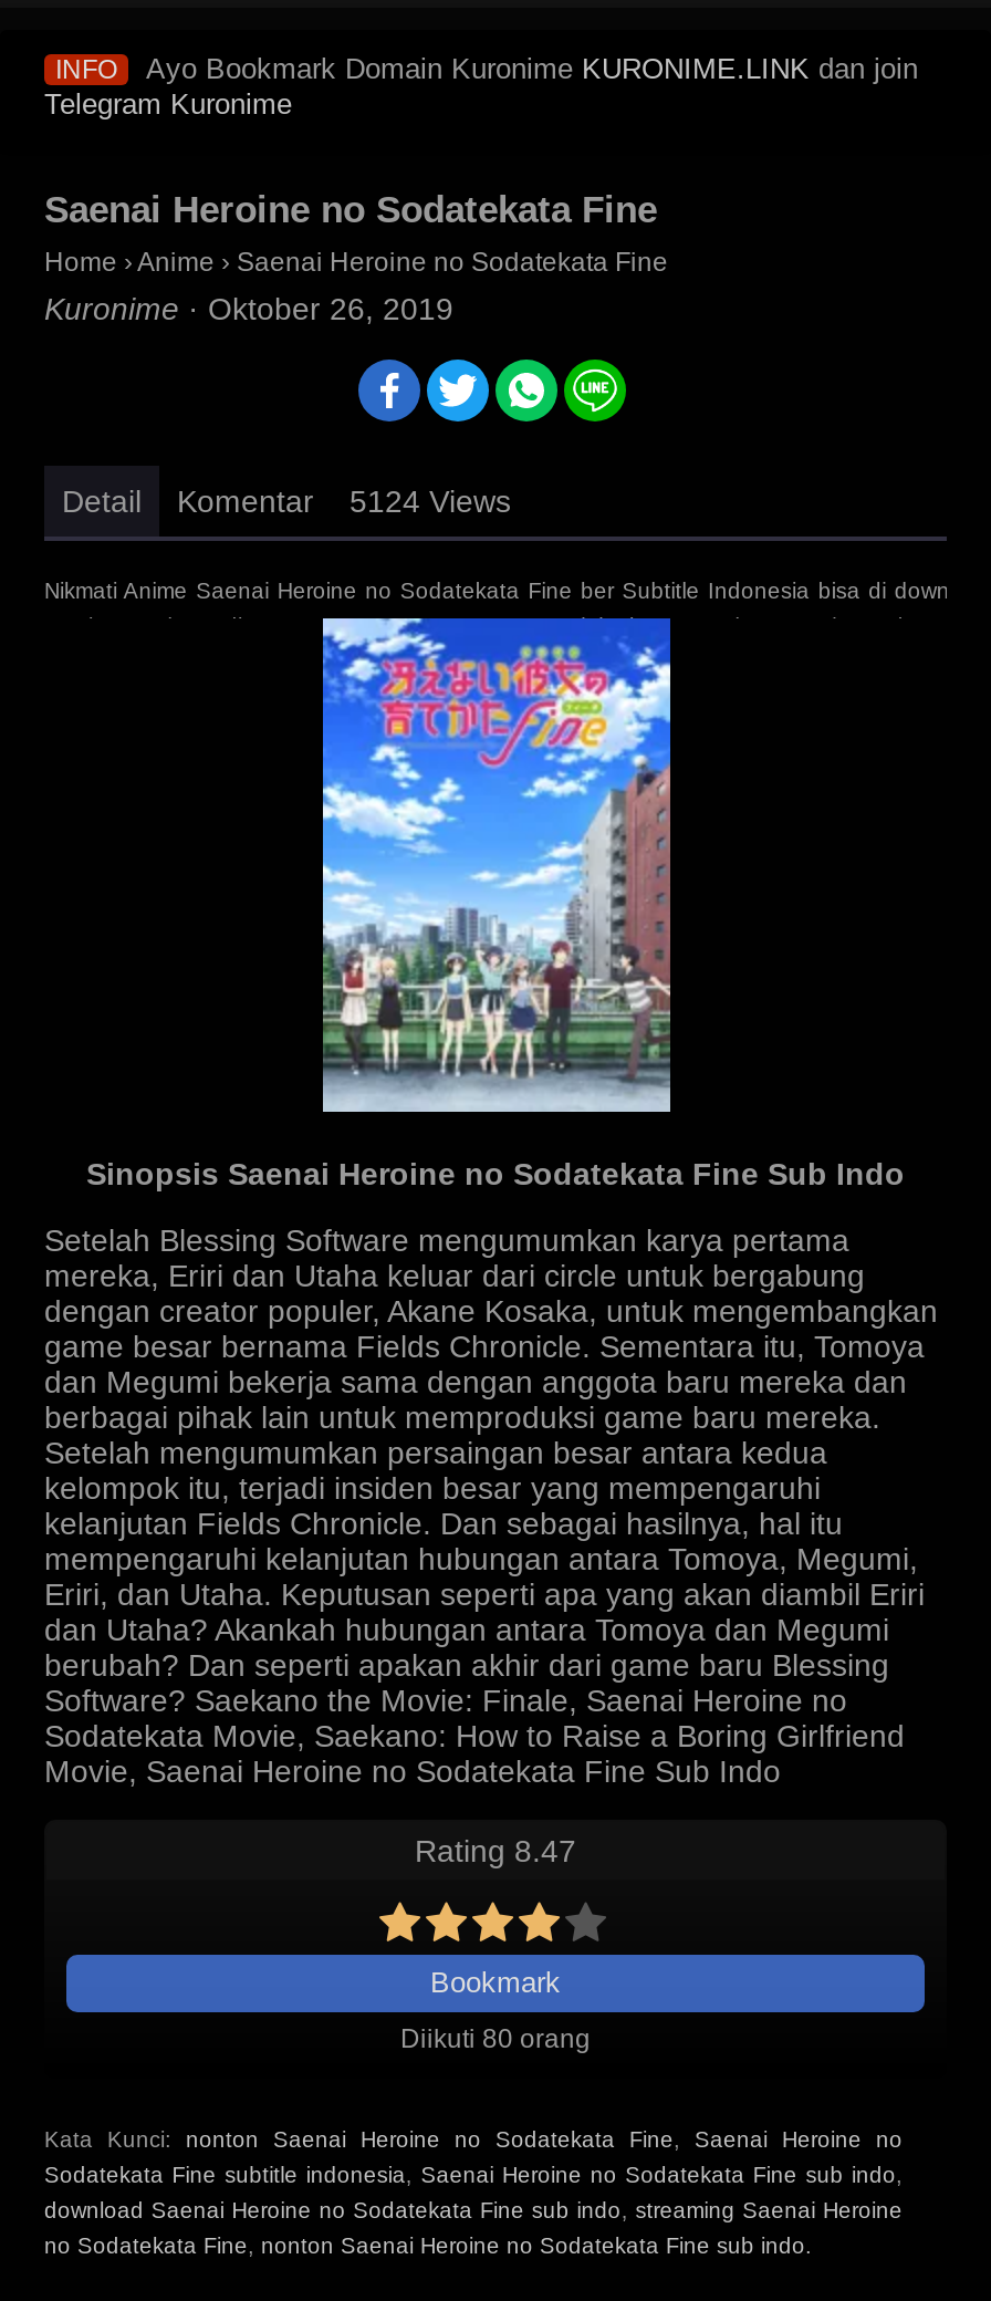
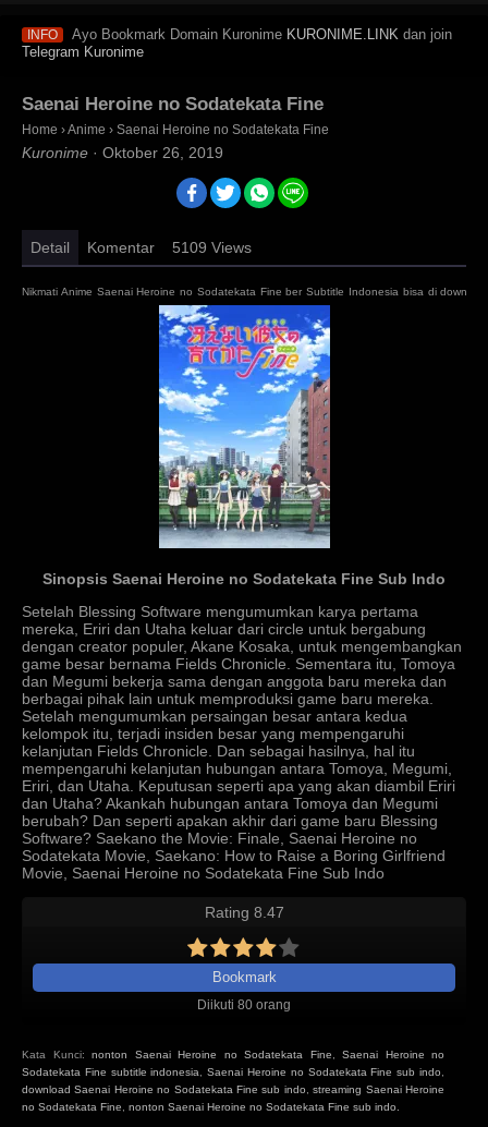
- Detail Komentar 5124 Views
+ Detail Komentar 5109 Views
